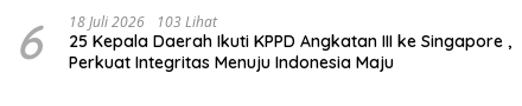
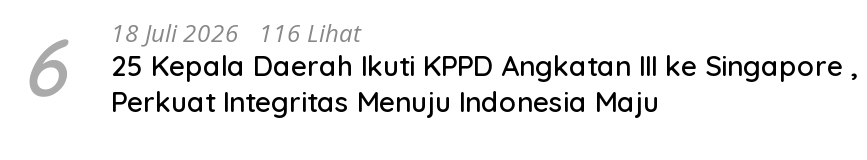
- 6 18 Juli 2026 103 Lihat 25 Kepala Daerah Ikuti KPPD Angkatan III ke Singapore , Perkuat Integritas Menuju Indonesia Maju
+ 6 18 Juli 2026 116 Lihat 25 Kepala Daerah Ikuti KPPD Angkatan III ke Singapore , Perkuat Integritas Menuju Indonesia Maju
